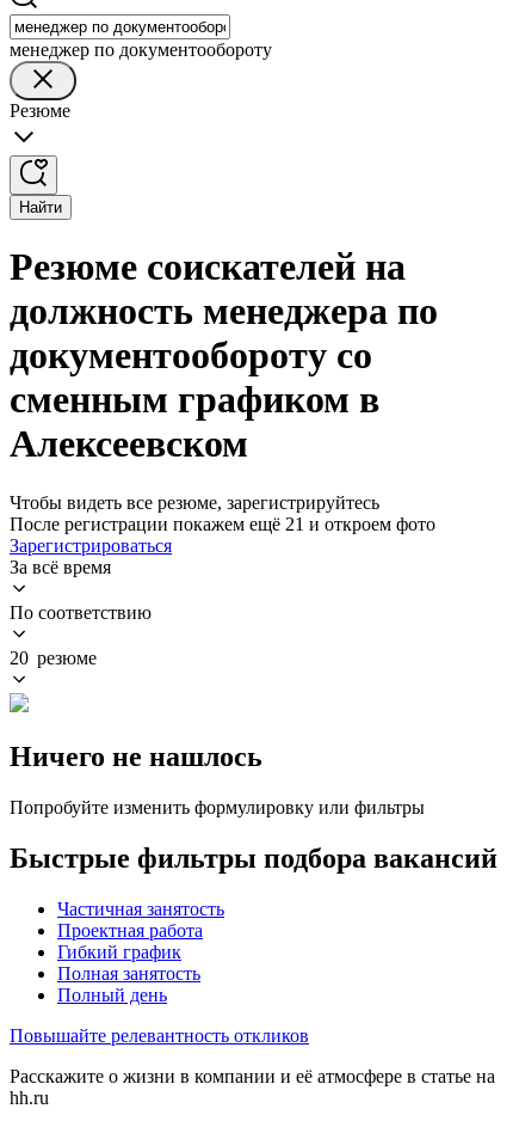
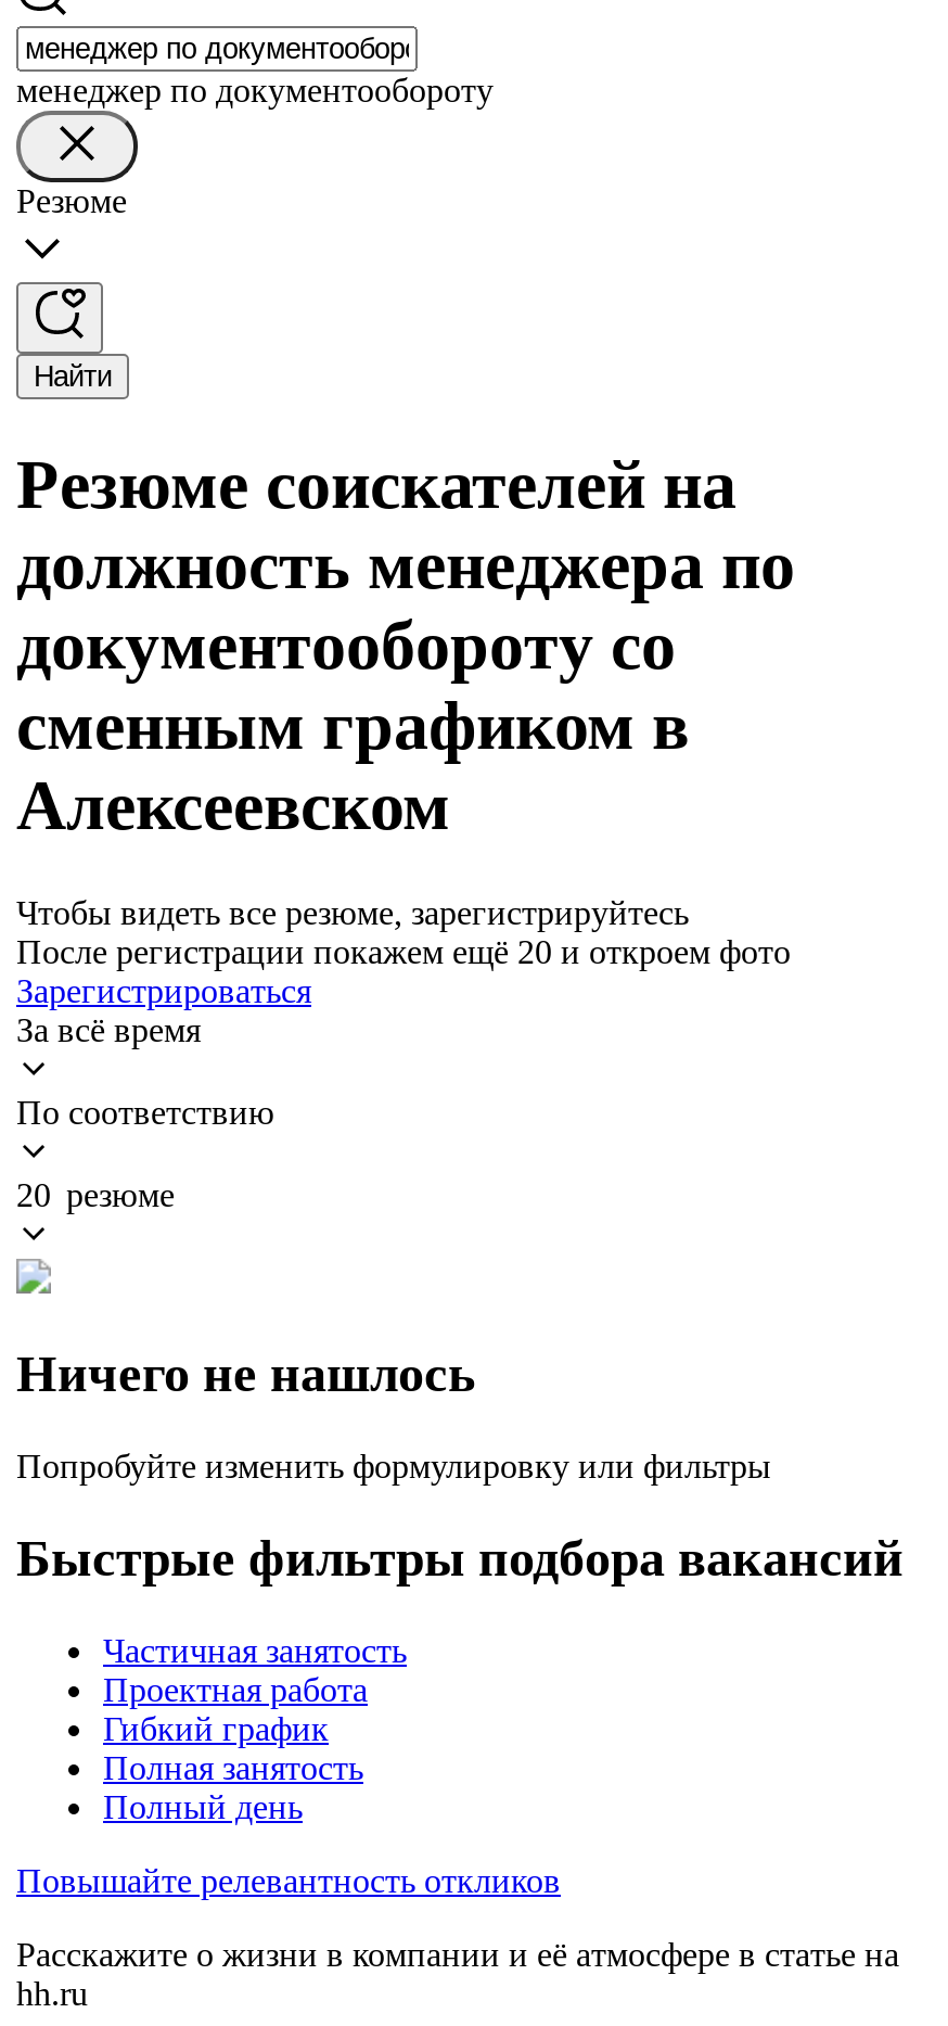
- После регистрации покажем ещё 21 и откроем фото
+ После регистрации покажем ещё 20 и откроем фото
